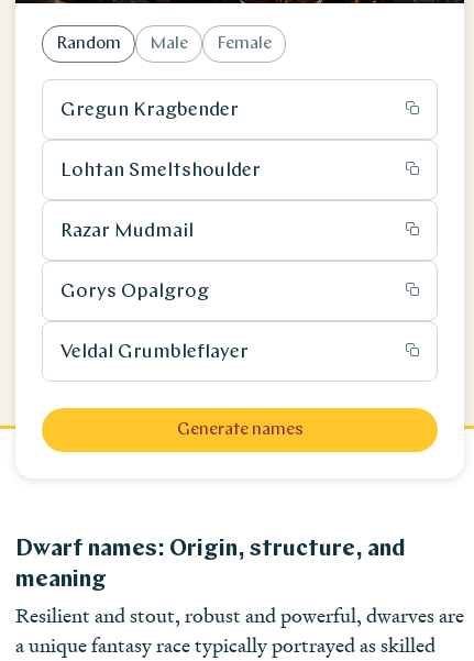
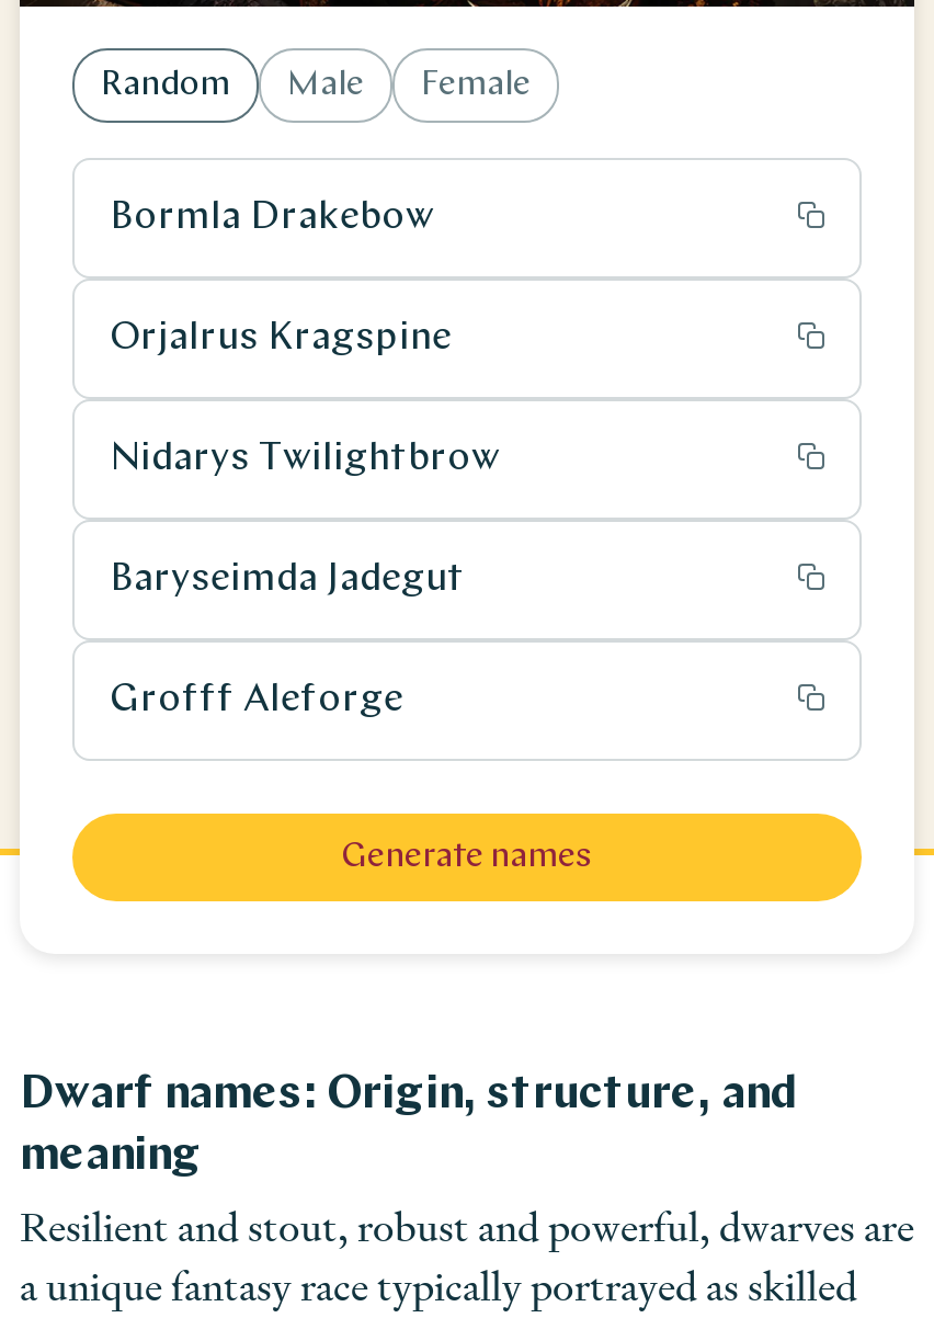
- Gregun Kragbender
+ Bormla Drakebow

- Lohtan Smeltshoulder
+ Orjalrus Kragspine

- Razar Mudmail
+ Nidarys Twilightbrow

- Gorys Opalgrog
+ Baryseimda Jadegut

- Veldal Grumbleflayer
+ Grofff Aleforge
